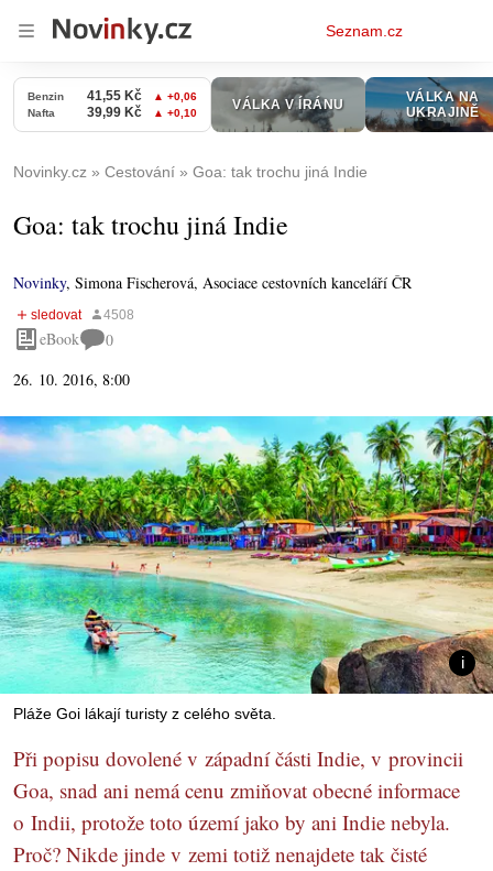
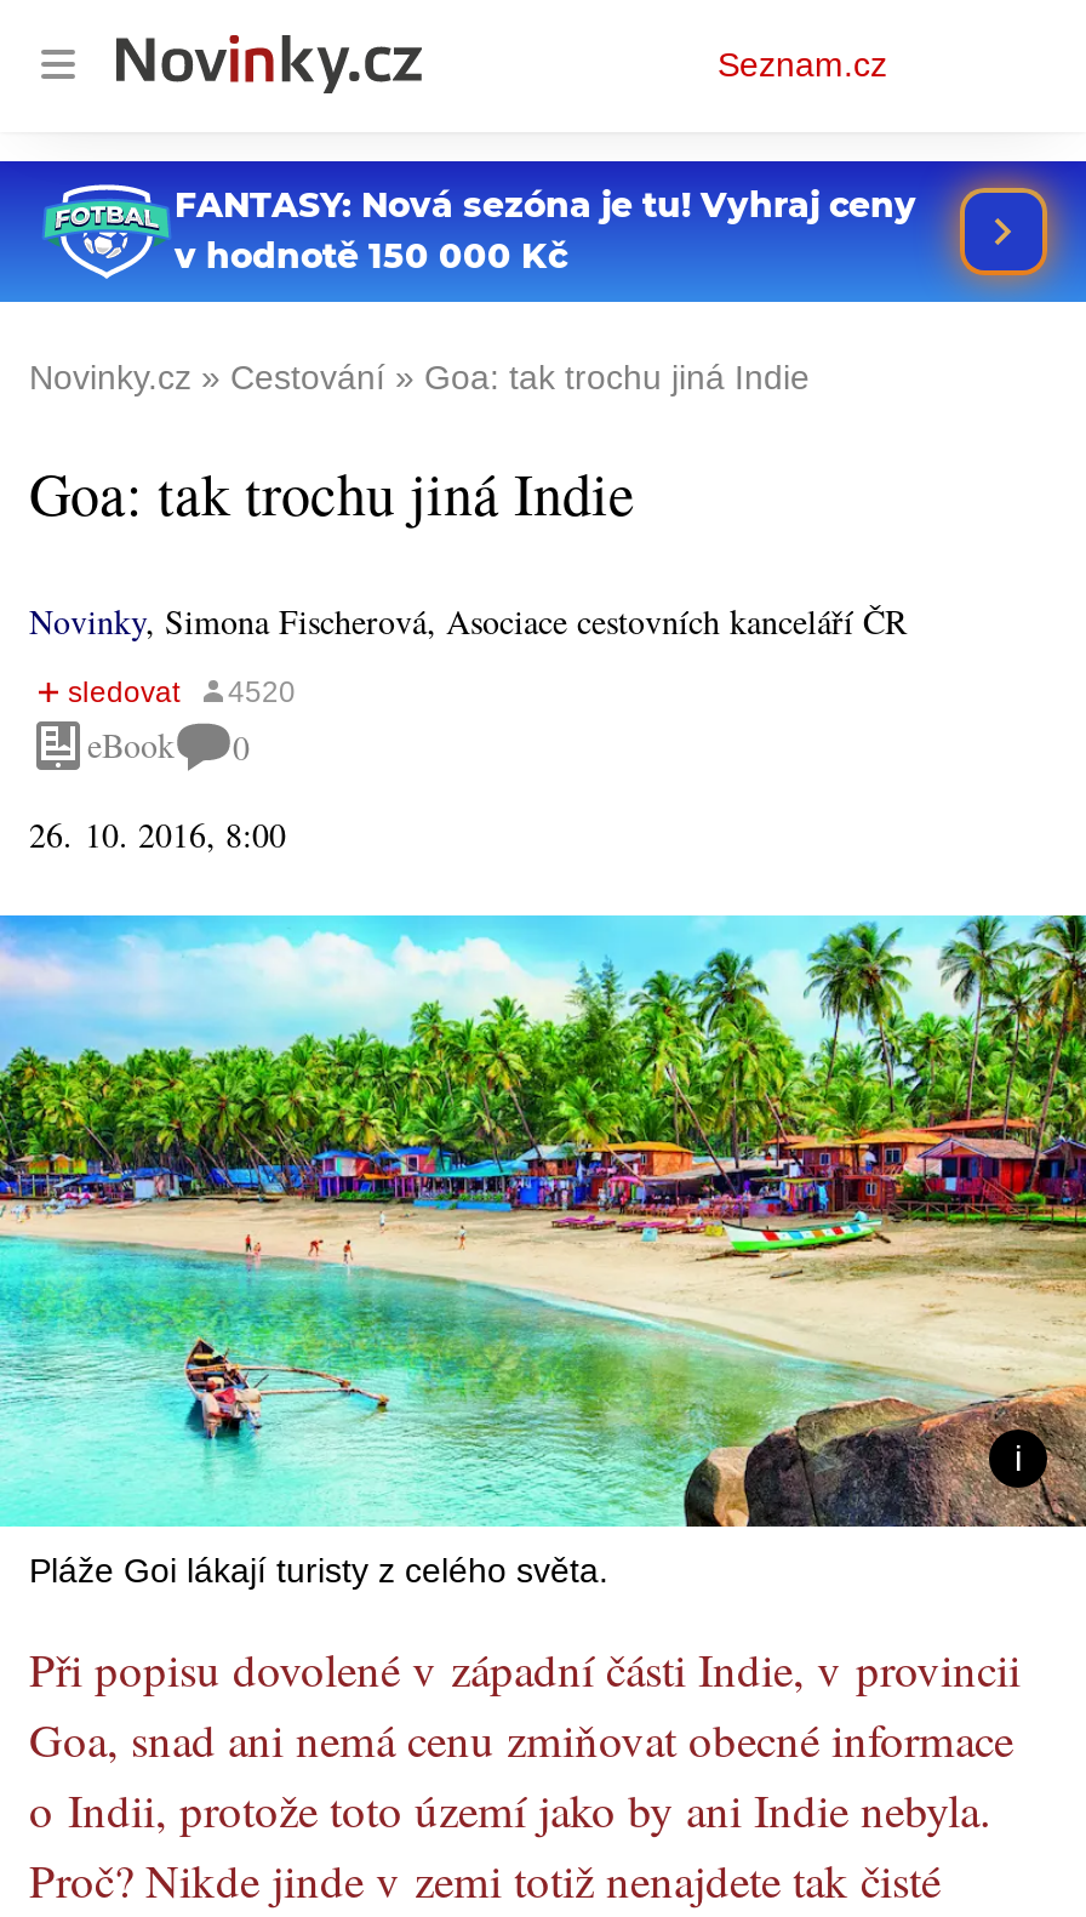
- [image]
+ [image]
